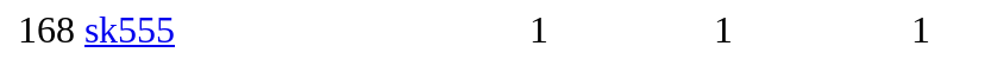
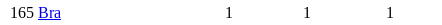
- 168 sk555
+ 165 Bra
